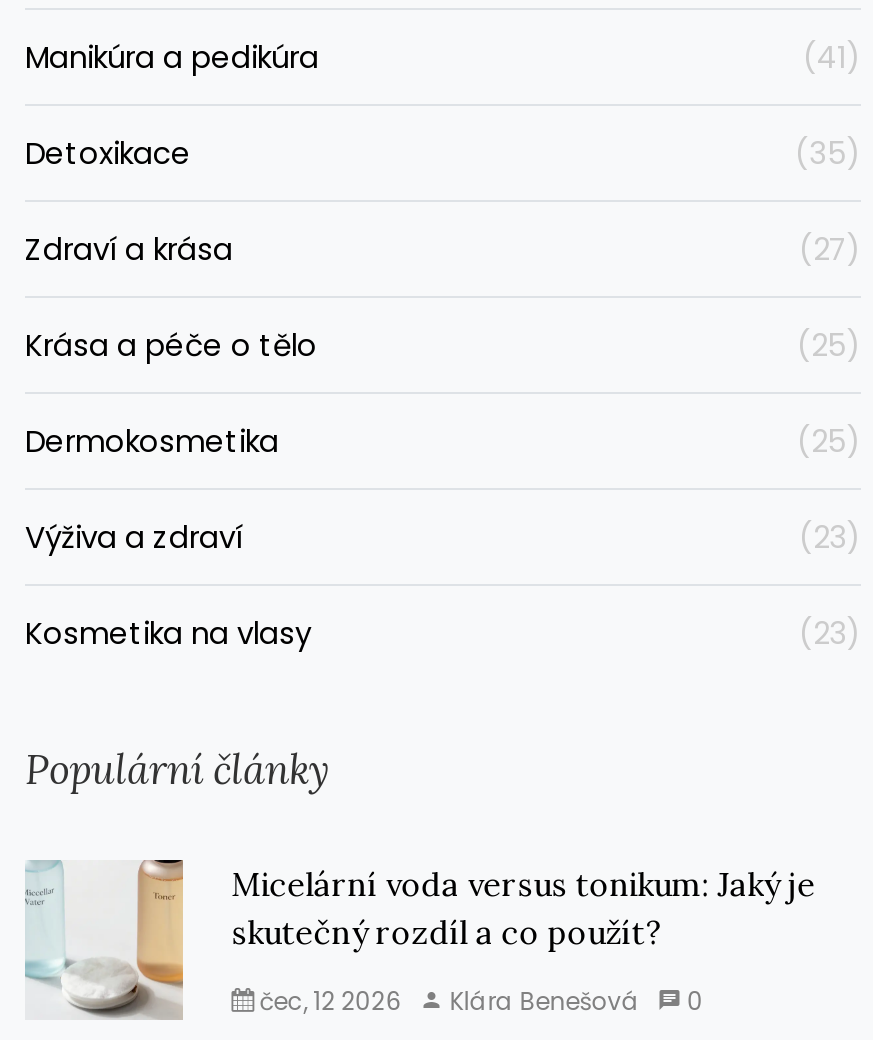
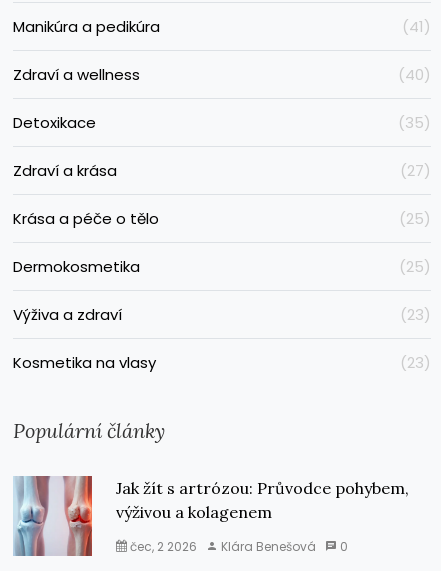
+ Zdraví a wellness
+ (40)

- [image]
- Micelární voda versus tonikum: Jaký je
- skutečný rozdíl a co použít?
+ [image]
+ Jak žít s artrózou: Průvodce pohybem,
+ výživou a kolagenem

- čec, 12 2026 Klára Benešová 0
+ čec, 2 2026 Klára Benešová 0
